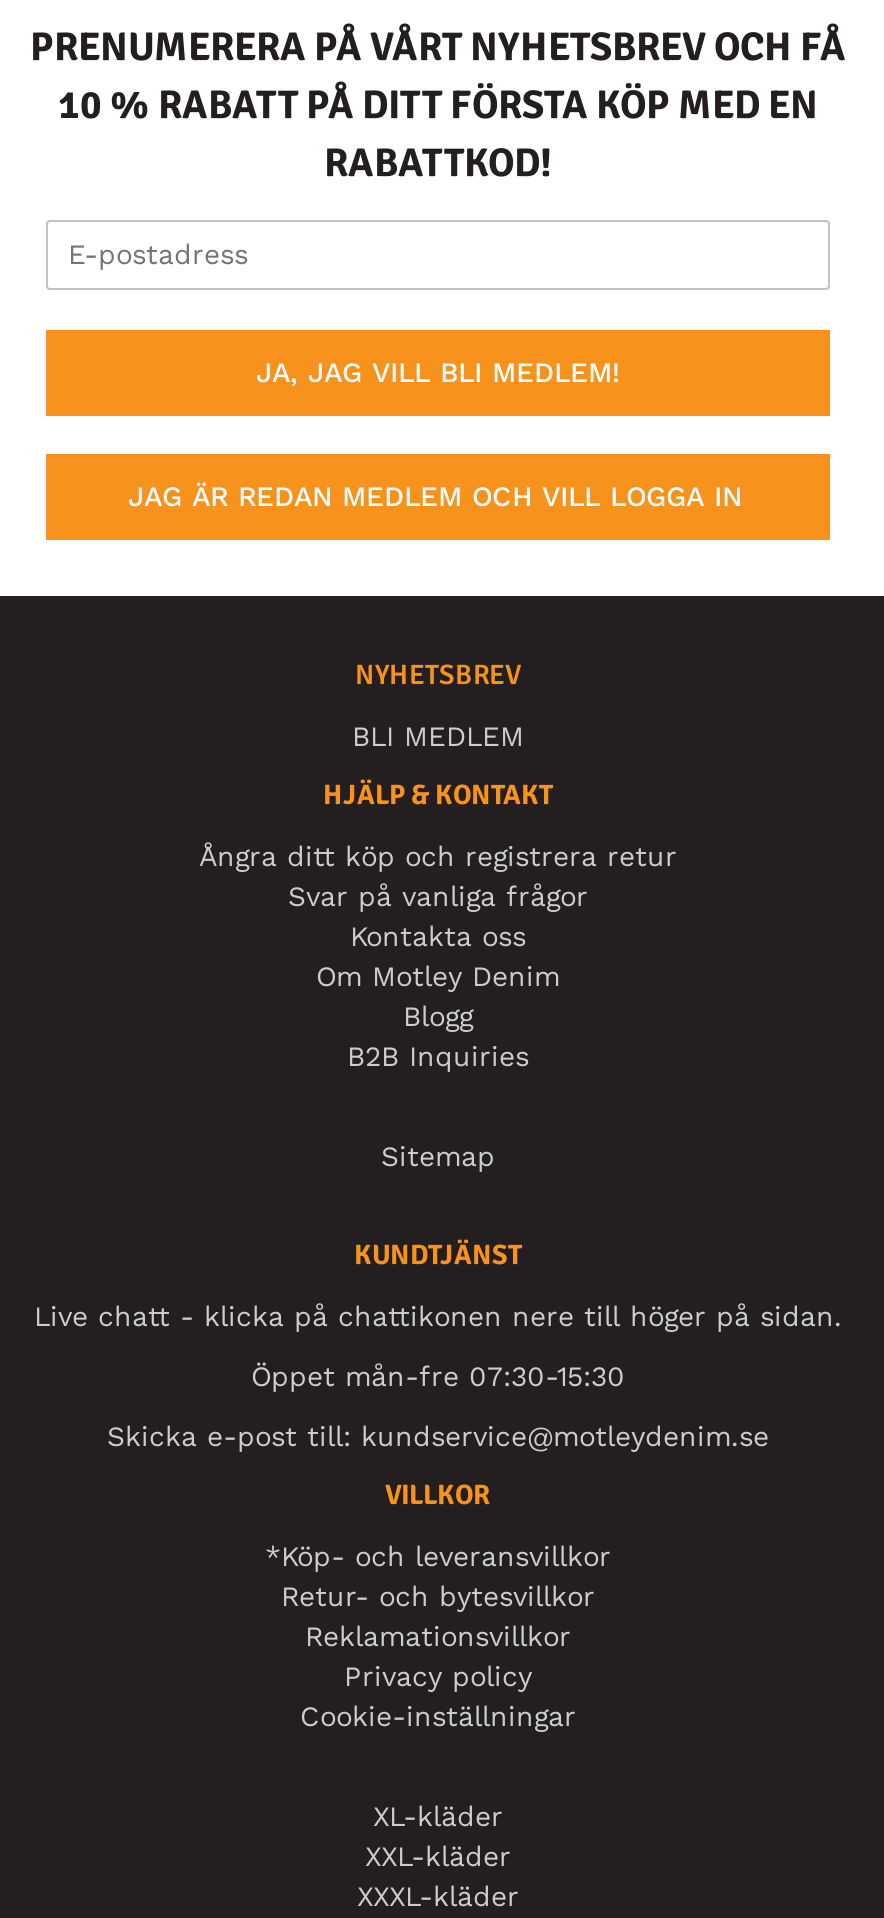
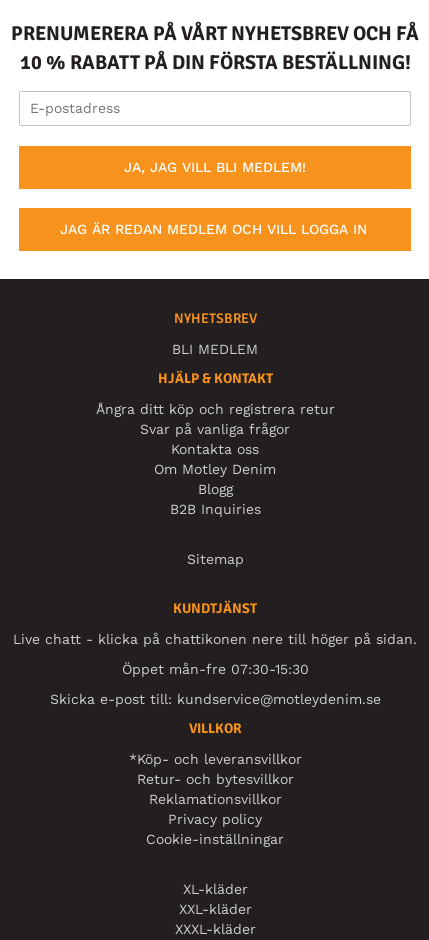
- 10 % RABATT PÅ DITT FÖRSTA KÖP MED EN
- RABATTKOD!
+ 10 % RABATT PÅ DIN FÖRSTA BESTÄLLNING!
